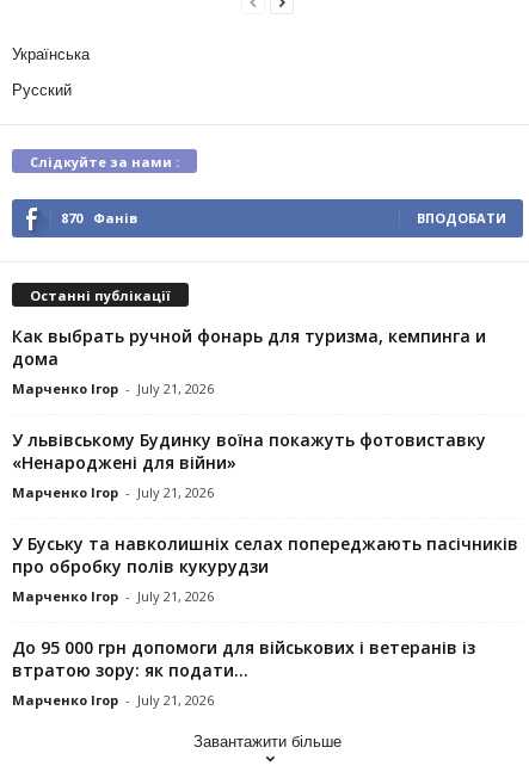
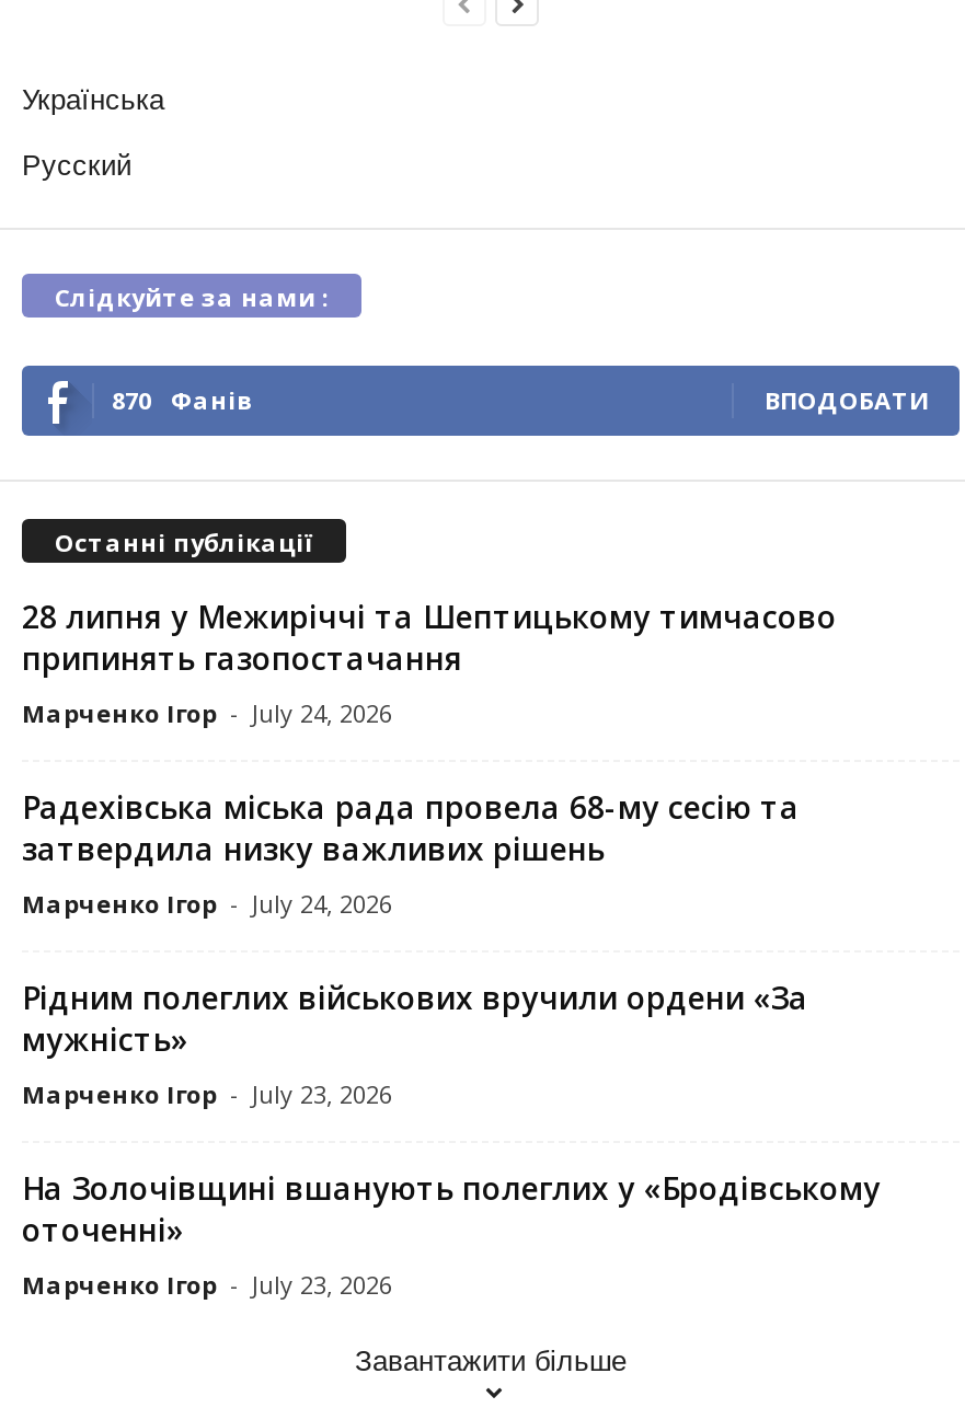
- Как выбрать ручной фонарь для туризма, кемпинга и
- дома
- Марченко Ігор - July 21, 2026
+ 28 липня у Межиріччі та Шептицькому тимчасово
+ припинять газопостачання
+ Марченко Ігор - July 24, 2026

- У львівському Будинку воїна покажуть фотовиставку
- «Ненароджені для війни»
- Марченко Ігор - July 21, 2026
+ Радехівська міська рада провела 68-му сесію та
+ затвердила низку важливих рішень
+ Марченко Ігор - July 24, 2026

- У Буську та навколишніх селах попереджають пасічників
- про обробку полів кукурудзи
- Марченко Ігор - July 21, 2026
+ Рідним полеглих військових вручили ордени «За
+ мужність»
+ Марченко Ігор - July 23, 2026

- До 95 000 грн допомоги для військових і ветеранів із
- втратою зору: як подати...
- Марченко Ігор - July 21, 2026
+ На Золочівщині вшанують полеглих у «Бродівському
+ оточенні»
+ Марченко Ігор - July 23, 2026
